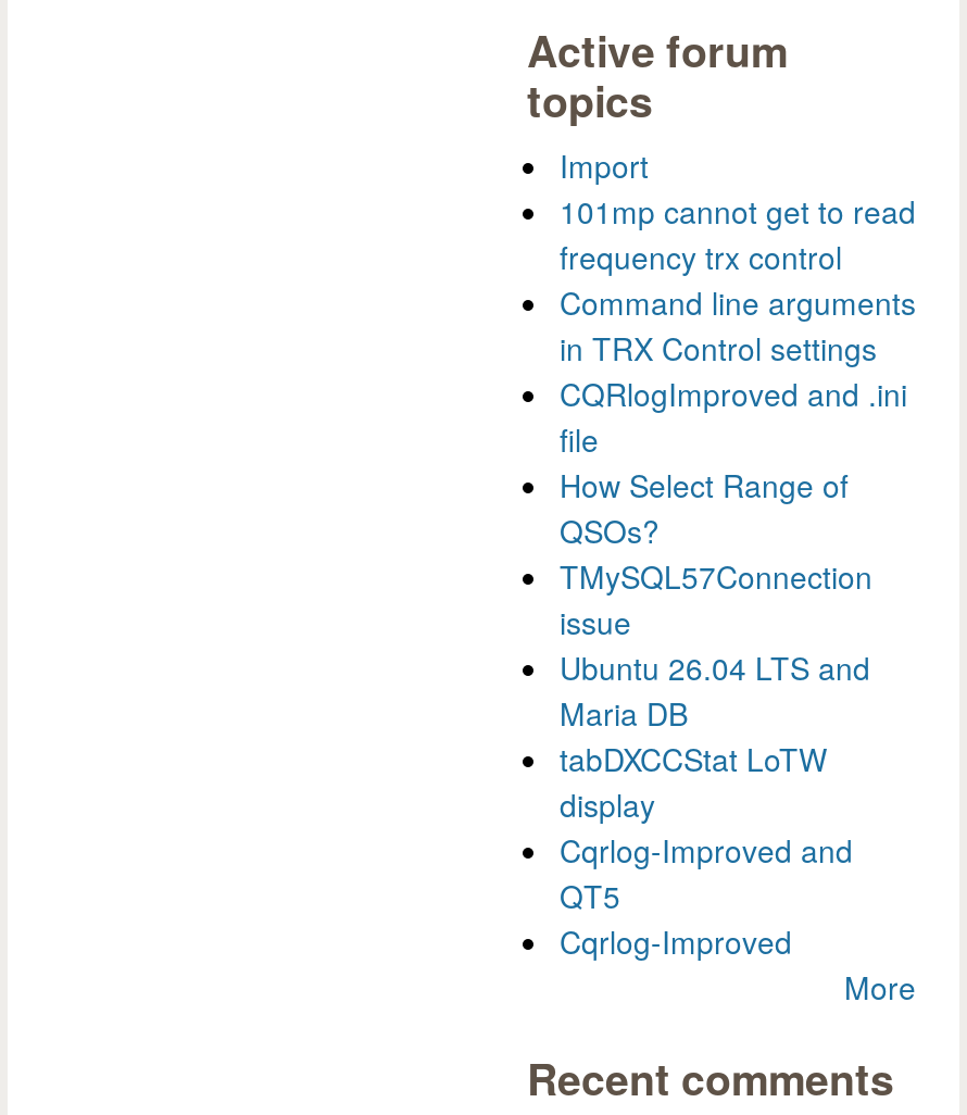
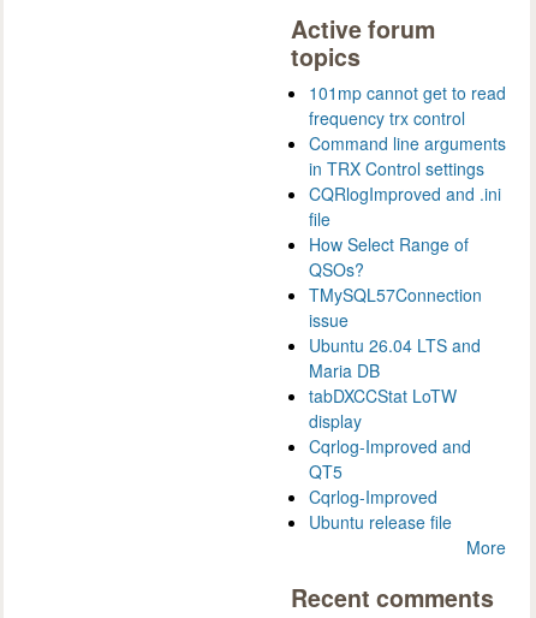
- Import

moved up: 101mp cannot get to read | frequency trx control | Command line arguments | ... | QT5 | Cqrlog-Improved

+ Ubuntu release file
